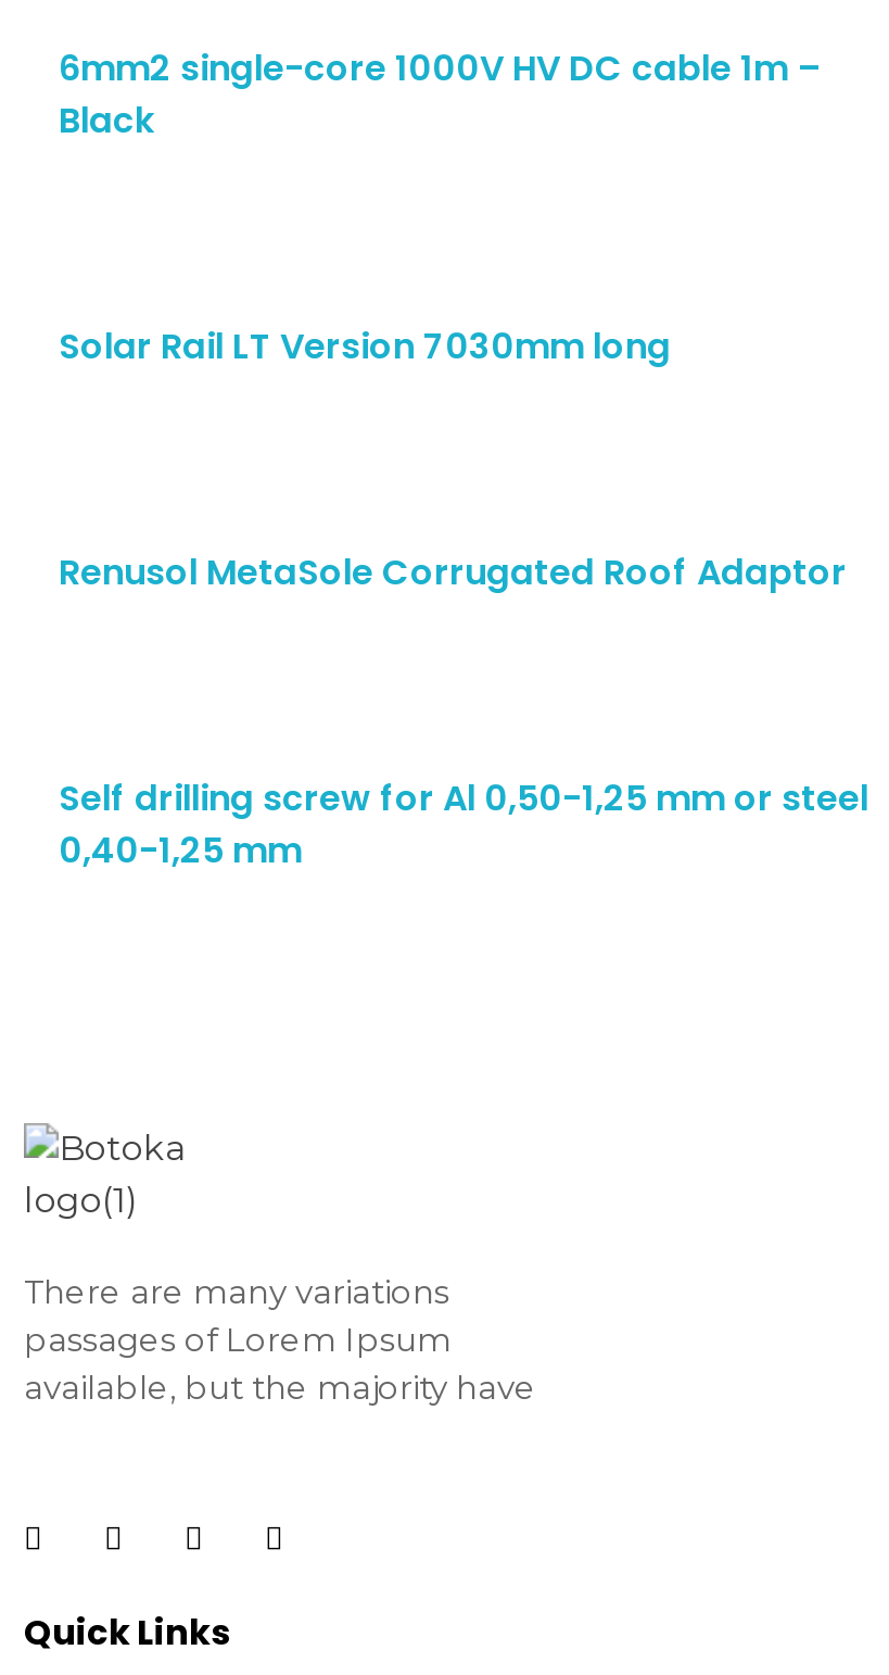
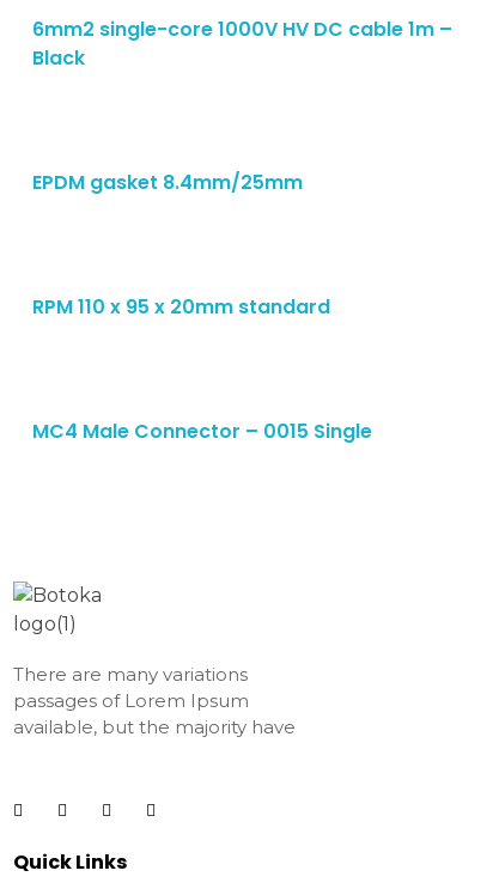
- Solar Rail LT Version 7030mm long
+ EPDM gasket 8.4mm/25mm

- Renusol MetaSole Corrugated Roof Adaptor
+ RPM 110 x 95 x 20mm standard

- Self drilling screw for Al 0,50-1,25 mm or steel
- 0,40-1,25 mm
+ MC4 Male Connector – 0015 Single
